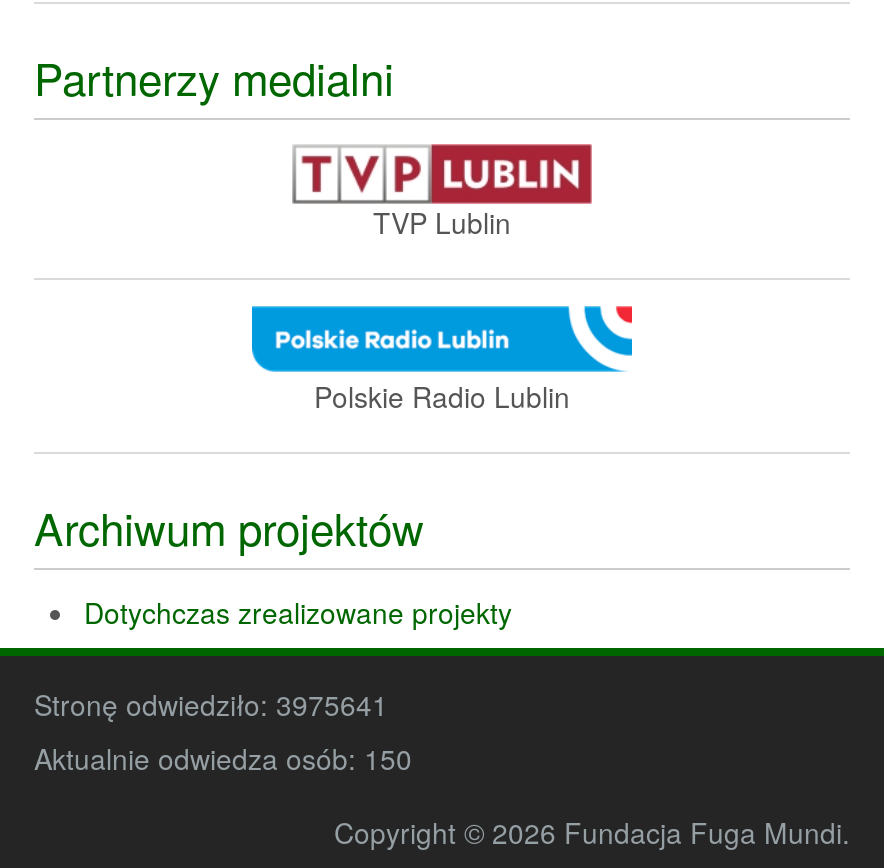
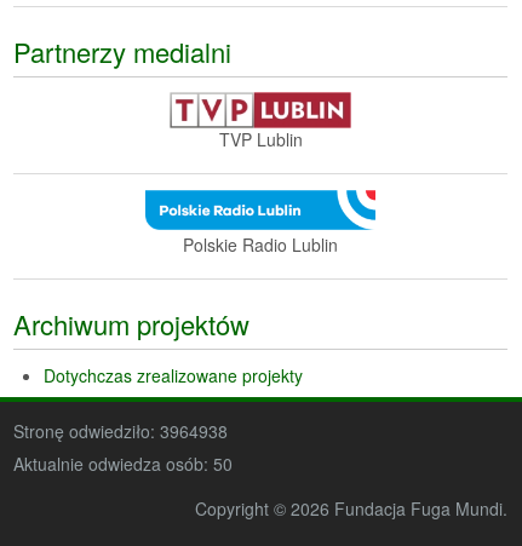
- Stronę odwiedziło: 3975641
+ Stronę odwiedziło: 3964938

- Aktualnie odwiedza osób: 150
+ Aktualnie odwiedza osób: 50
